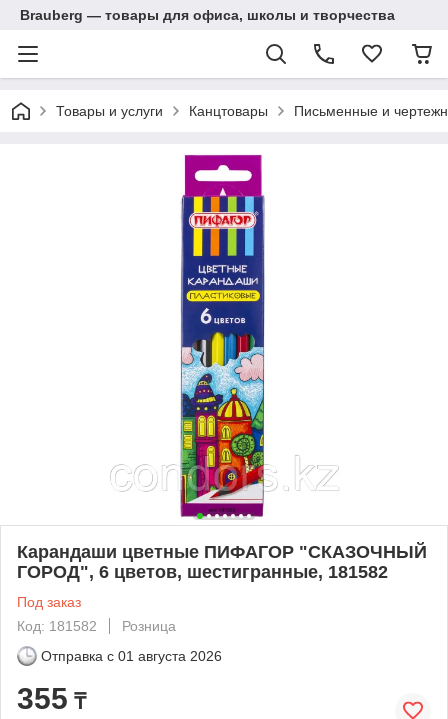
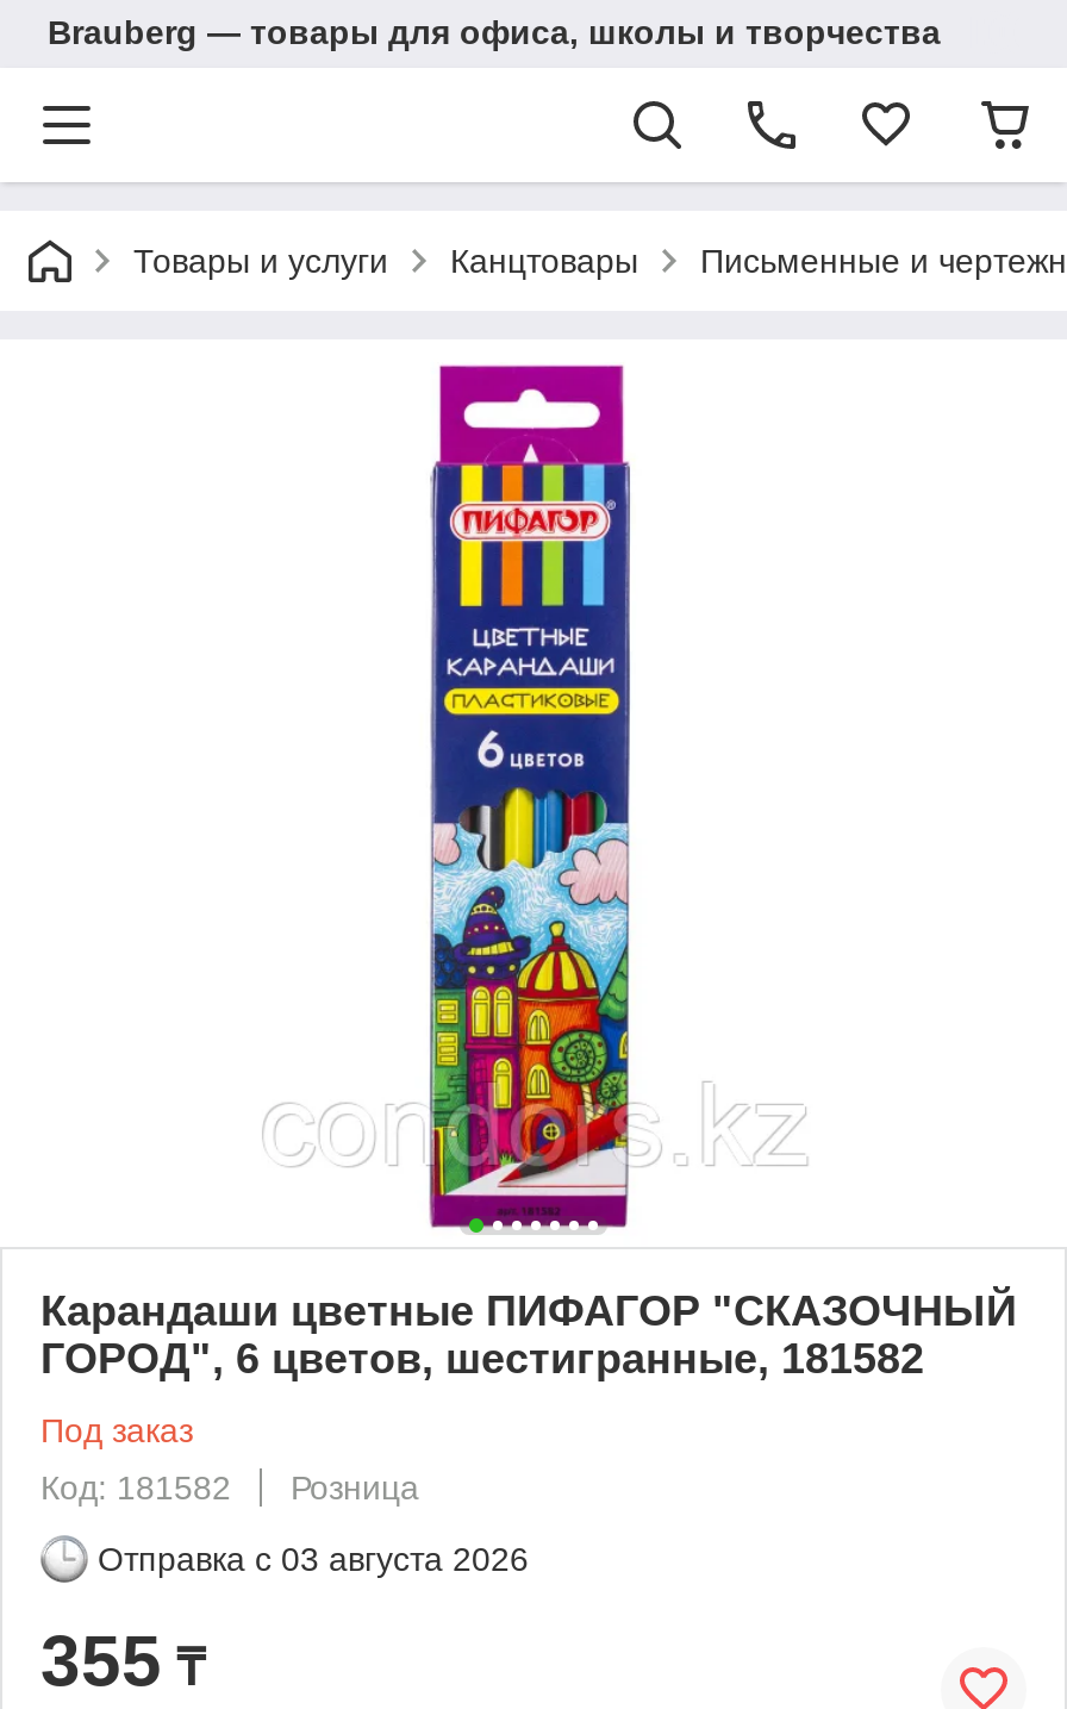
- Отправка с 01 августа 2026
+ Отправка с 03 августа 2026
